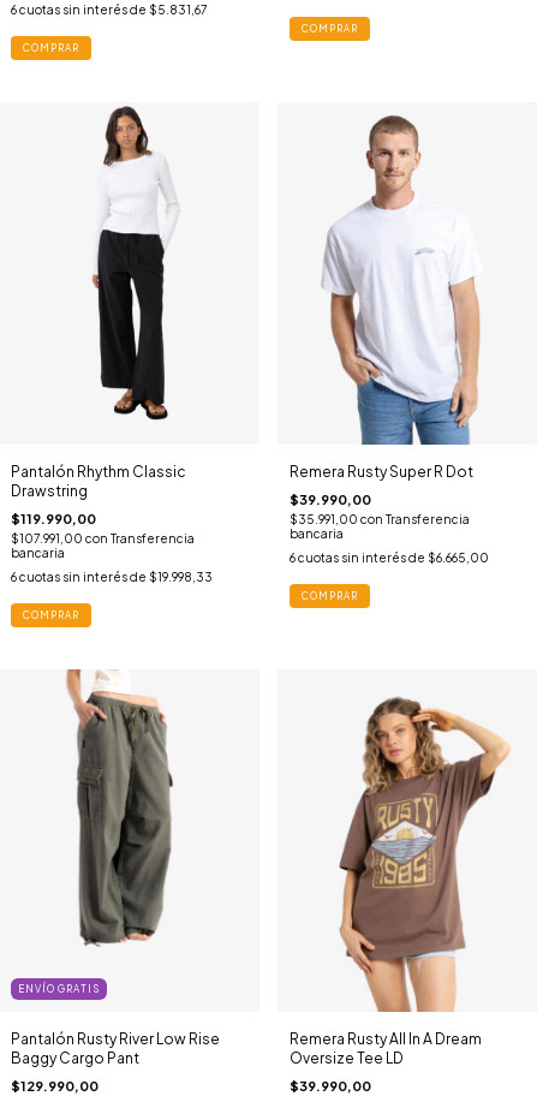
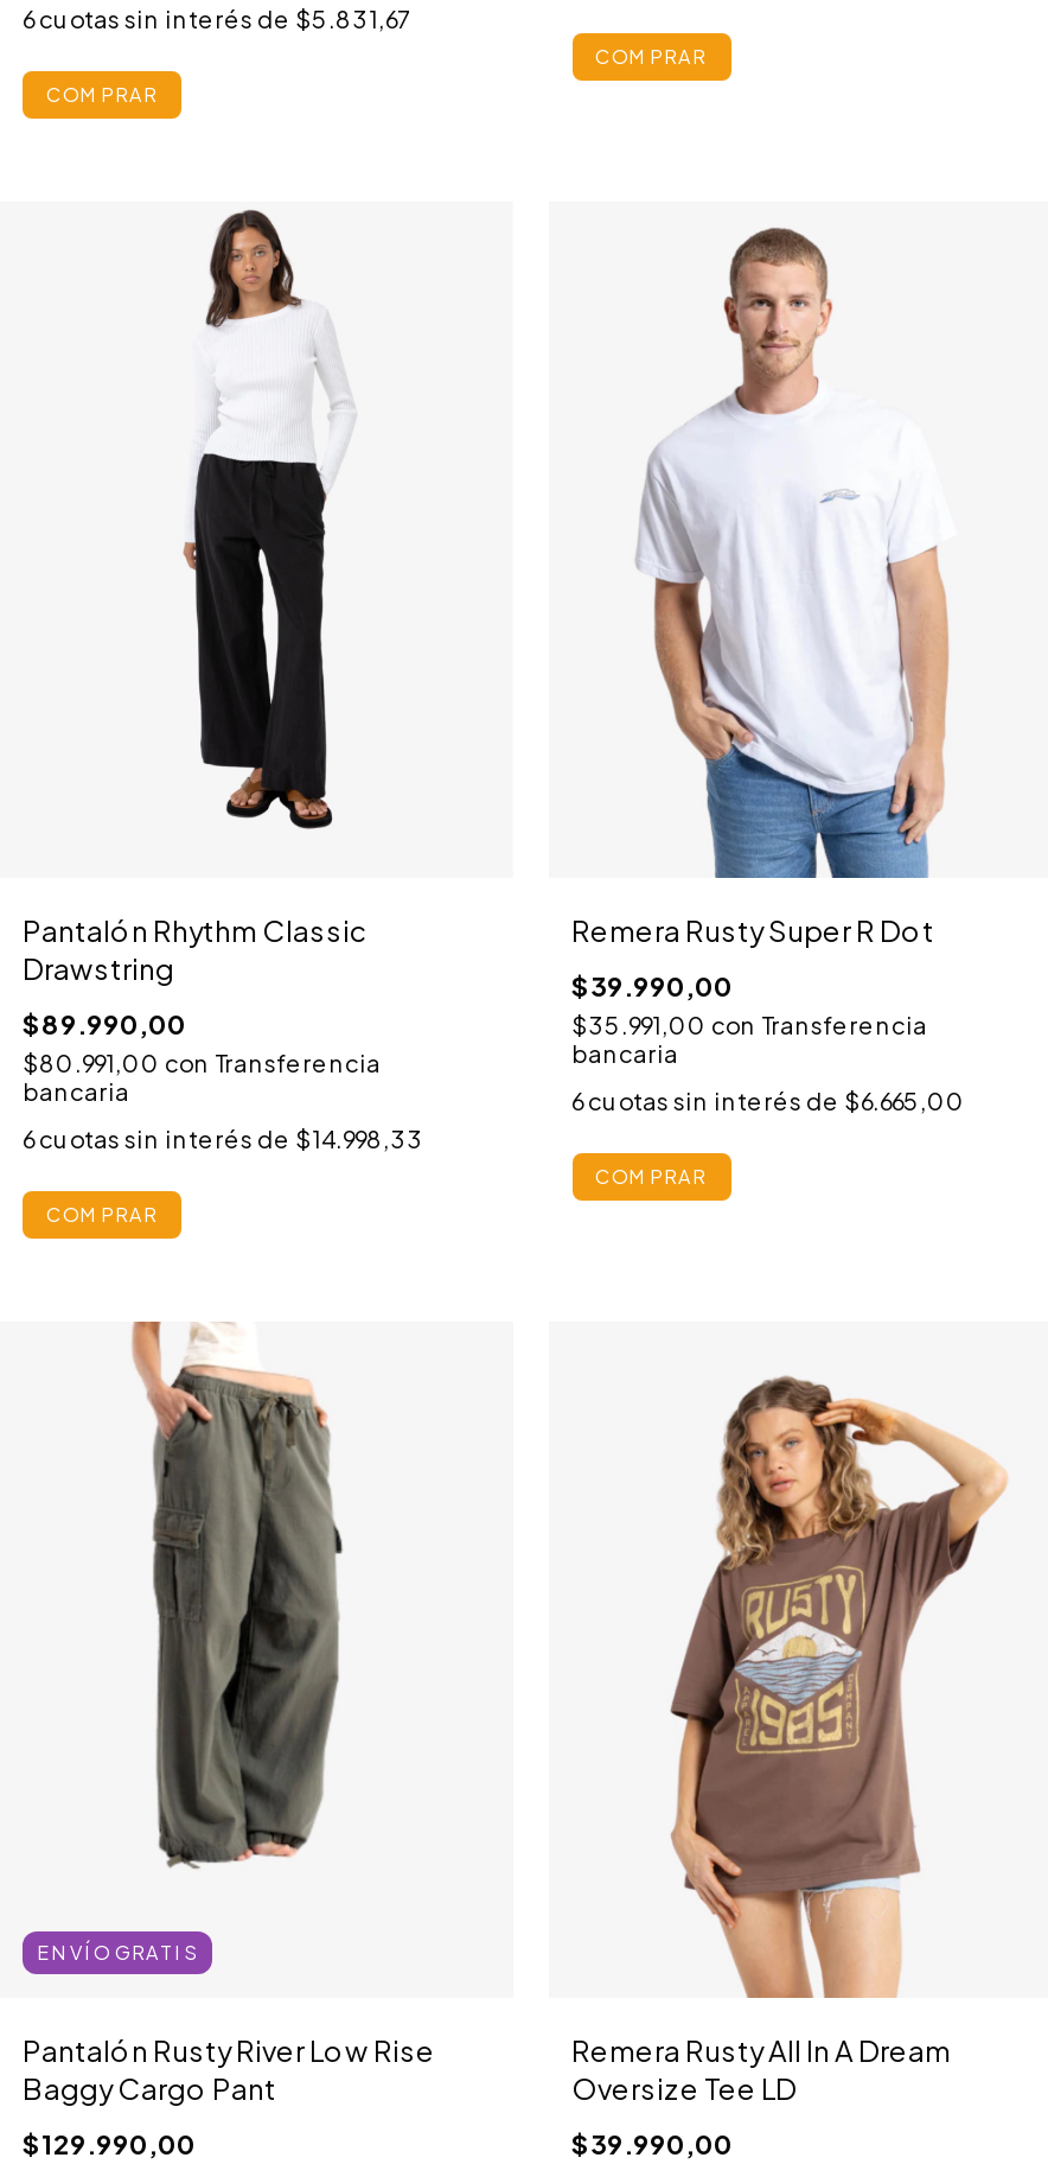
- $119.990,00
+ $89.990,00

- $107.991,00 con Transferencia
+ $80.991,00 con Transferencia

- 6 cuotas sin interés de $19.998,33
+ 6 cuotas sin interés de $14.998,33
